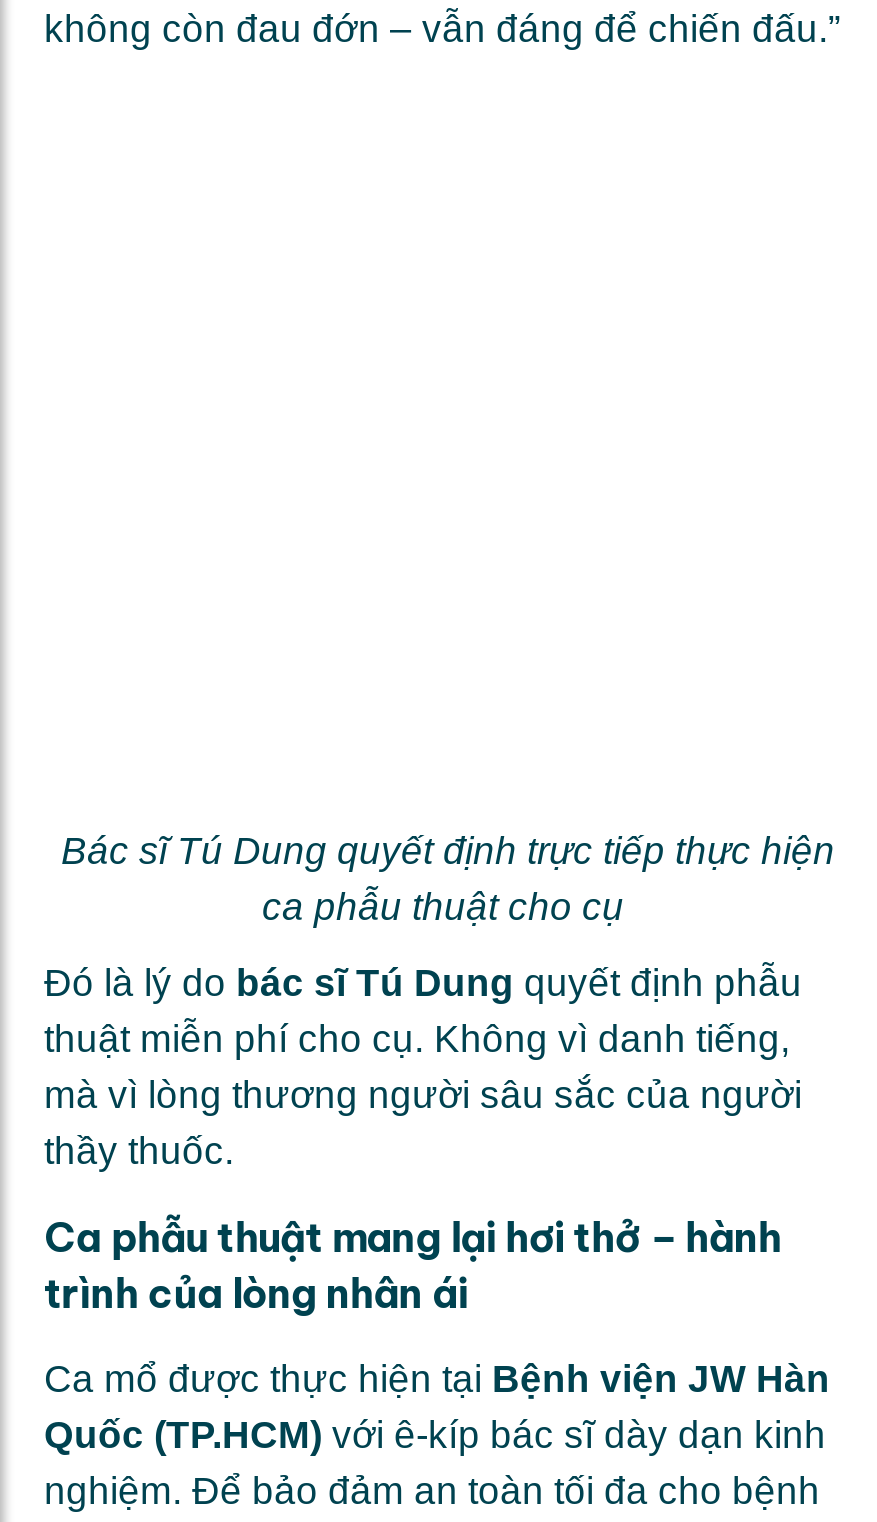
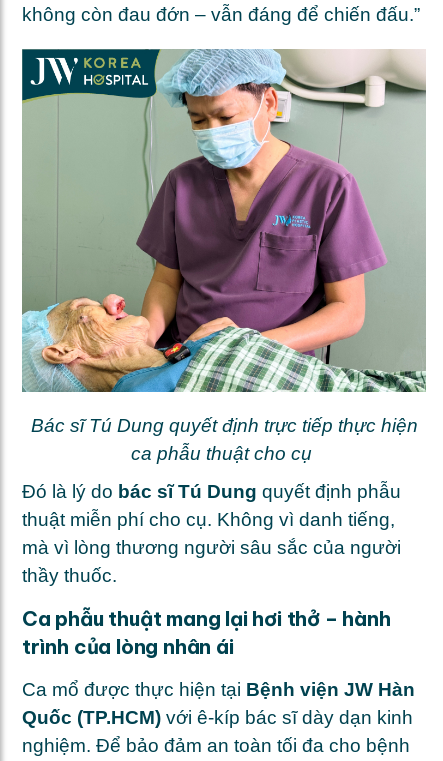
+ [image]
